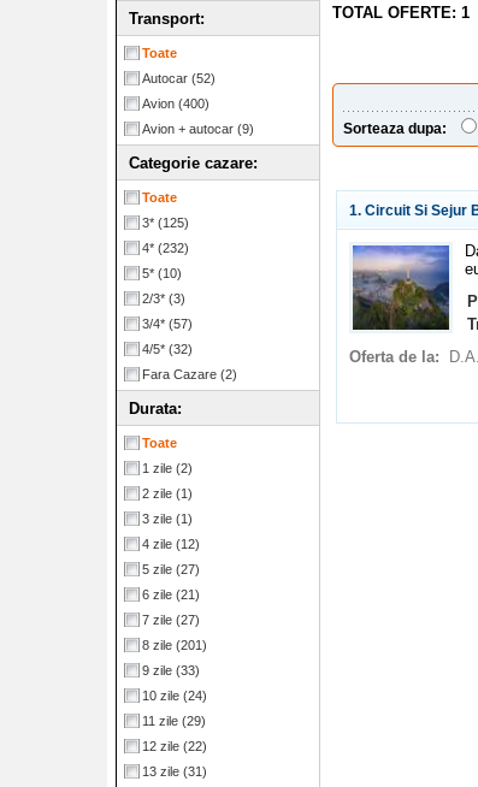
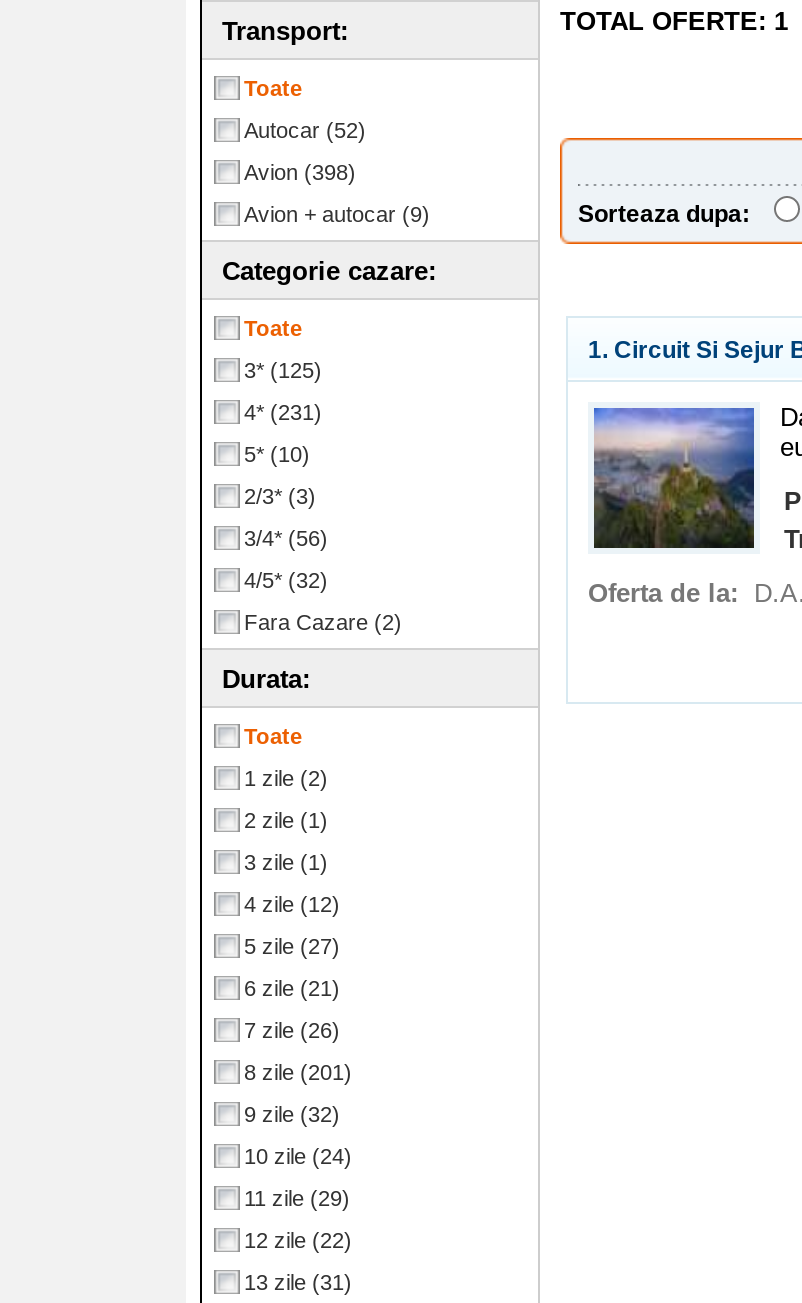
- Avion (400)
+ Avion (398)

- 4* (232)
+ 4* (231)

- 3/4* (57)
+ 3/4* (56)

- 7 zile (27)
+ 7 zile (26)

- 9 zile (33)
+ 9 zile (32)
